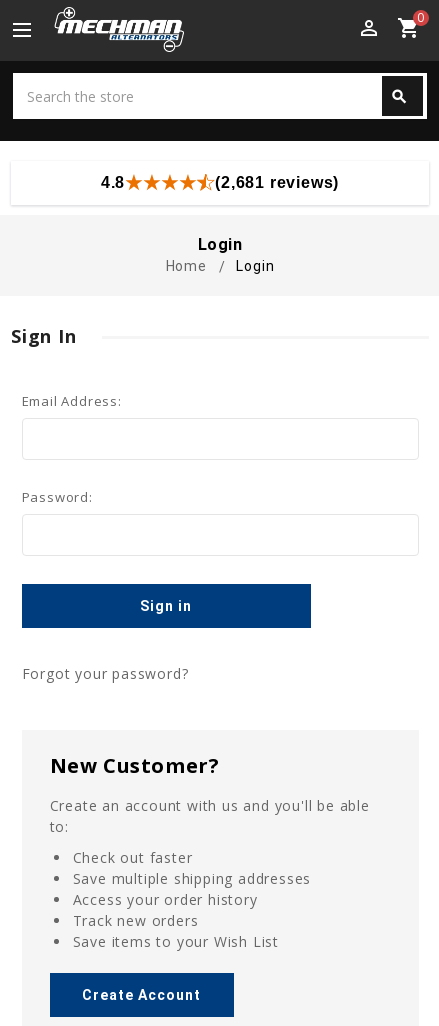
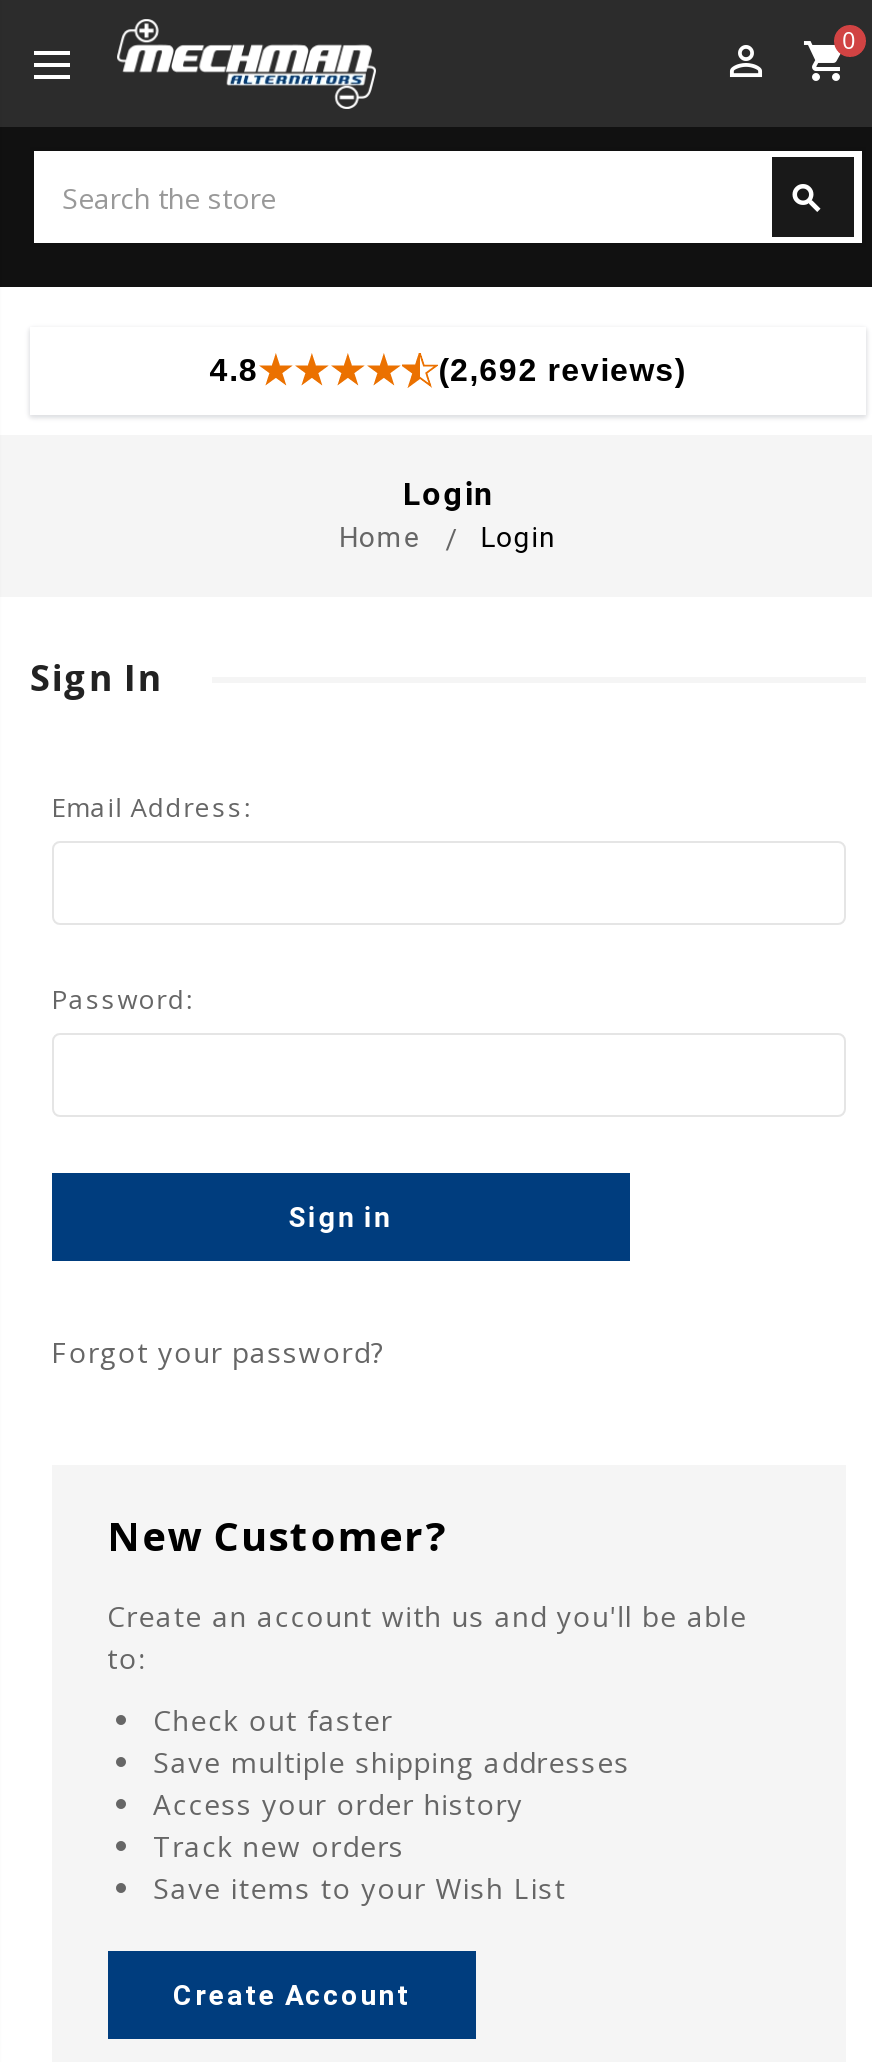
- (2,681 reviews)
+ (2,692 reviews)
